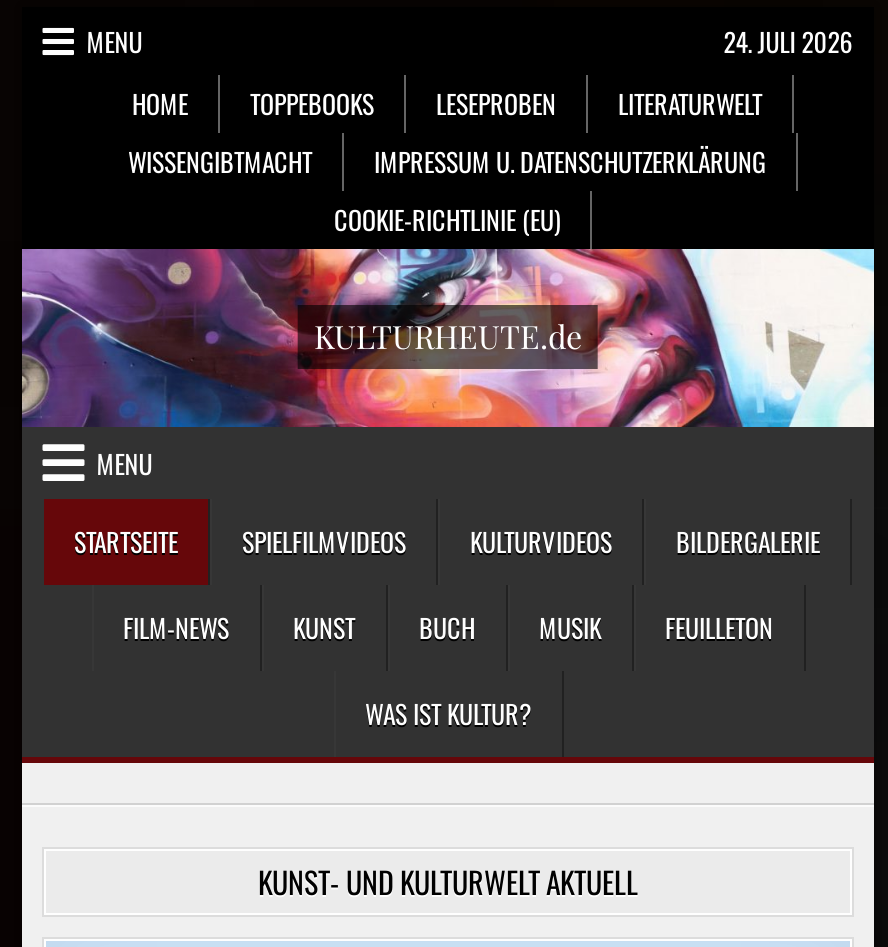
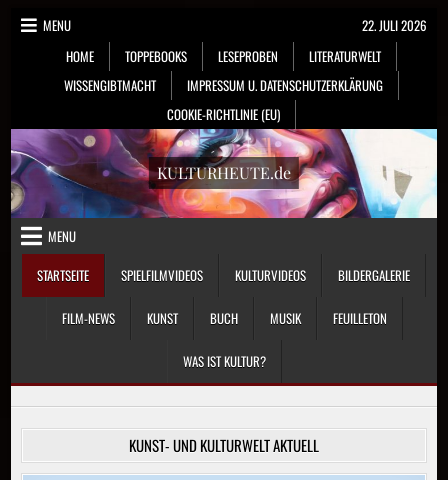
- 24. JULI 2026
+ 22. JULI 2026
